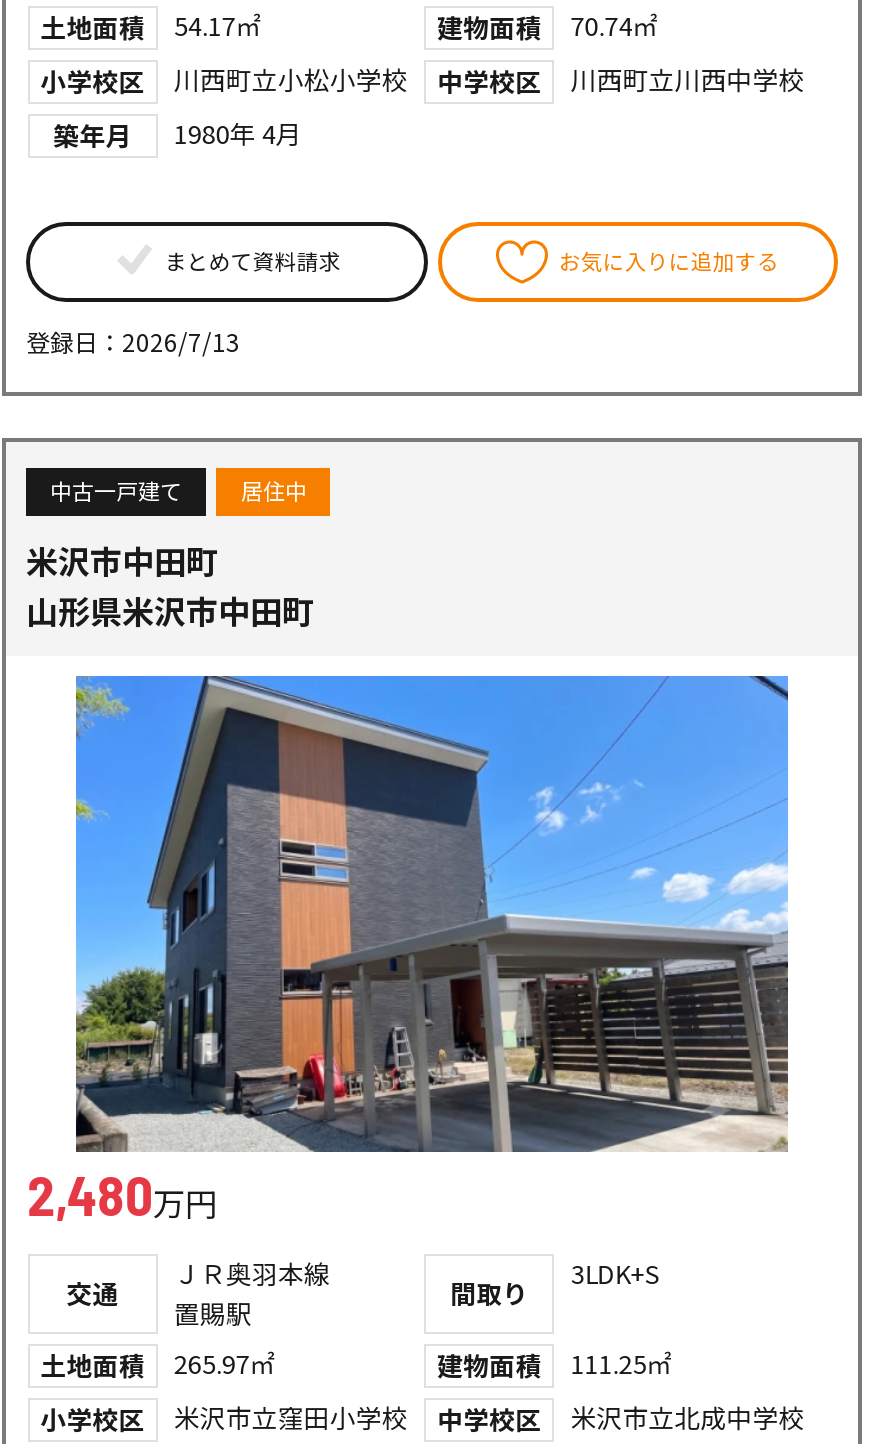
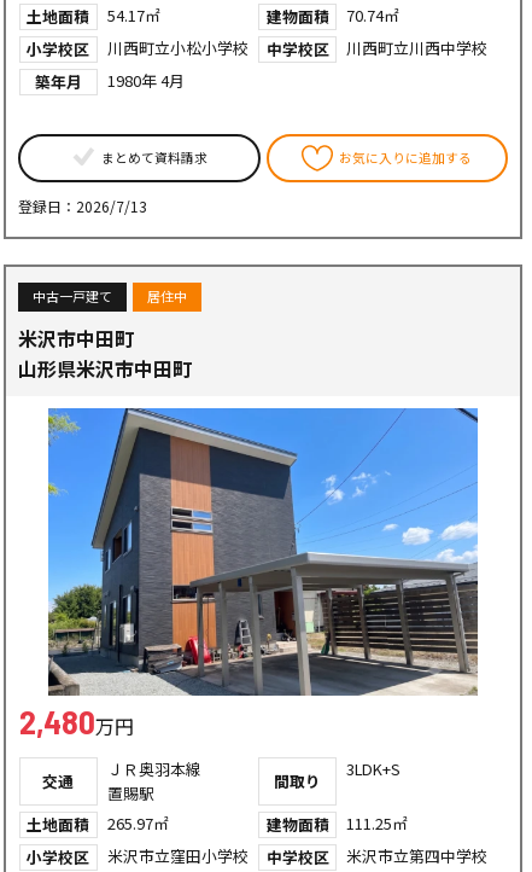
- 米沢市立北成中学校
+ 米沢市立第四中学校
